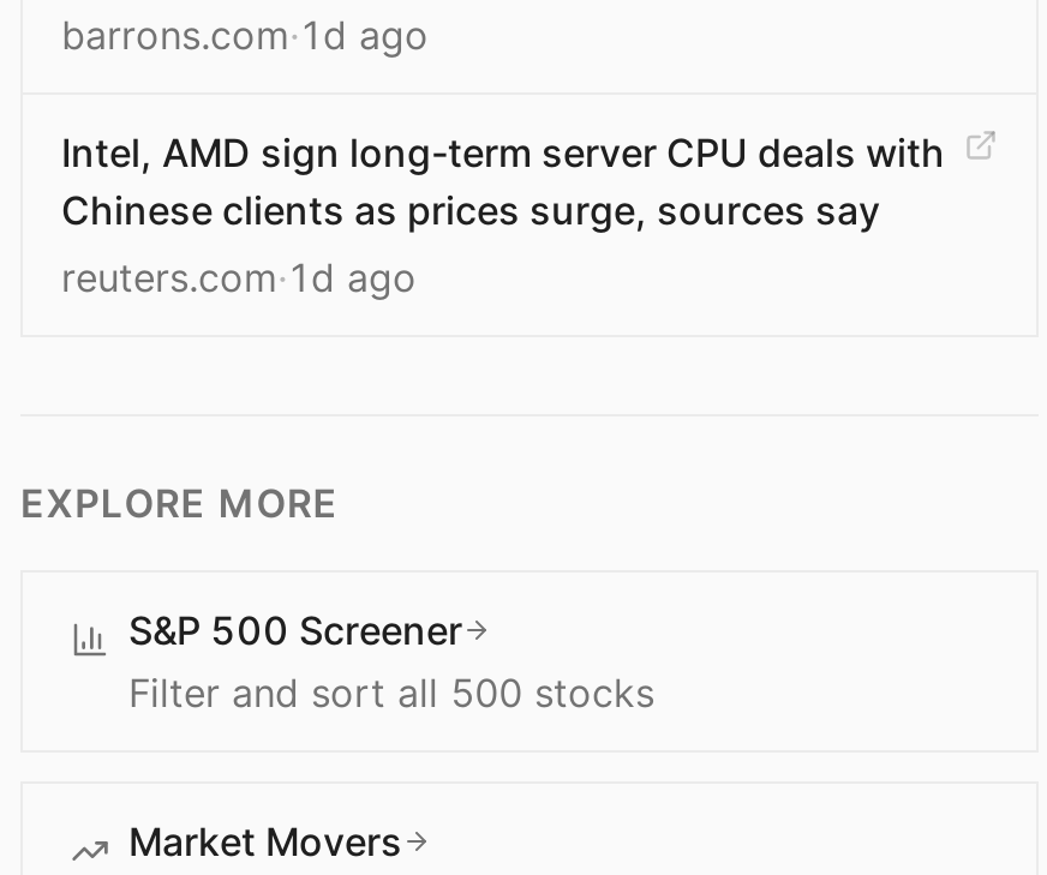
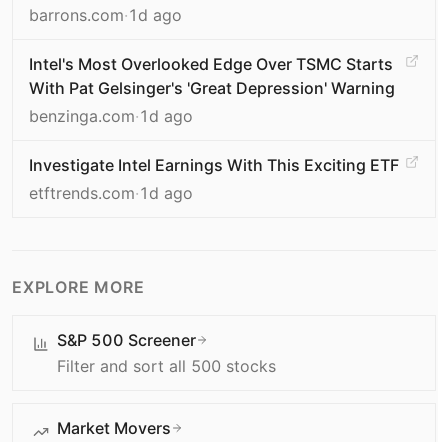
- Intel, AMD sign long-term server CPU deals with
- Chinese clients as prices surge, sources say
- reuters.com · 1d ago
+ Intel's Most Overlooked Edge Over TSMC Starts
+ With Pat Gelsinger's 'Great Depression' Warning
+ benzinga.com·1d ago
+ Investigate Intel Earnings With This Exciting ETF
+ etftrends.com·1d ago
